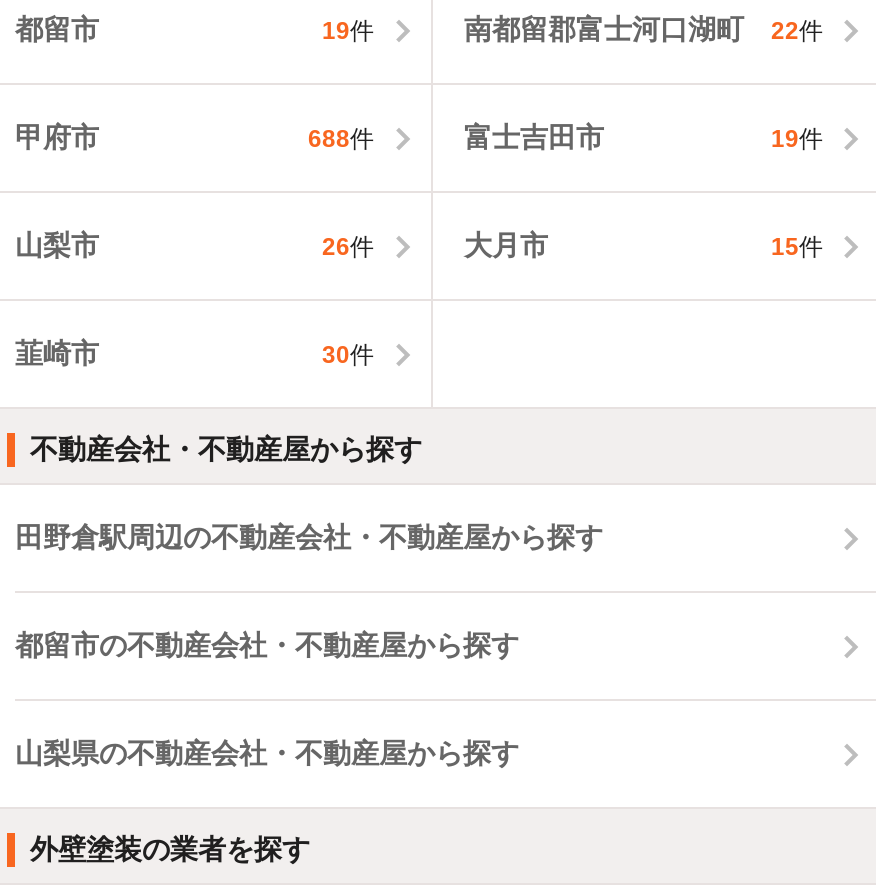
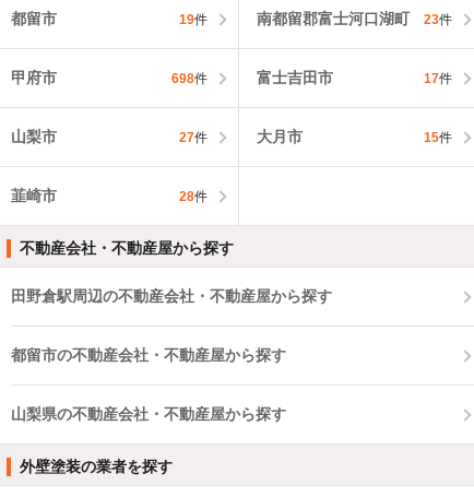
- 南都留郡富士河口湖町 22件
+ 南都留郡富士河口湖町 23件

- 688件
+ 698件

- 19件
+ 17件

- 26件
+ 27件

- 30件
+ 28件
